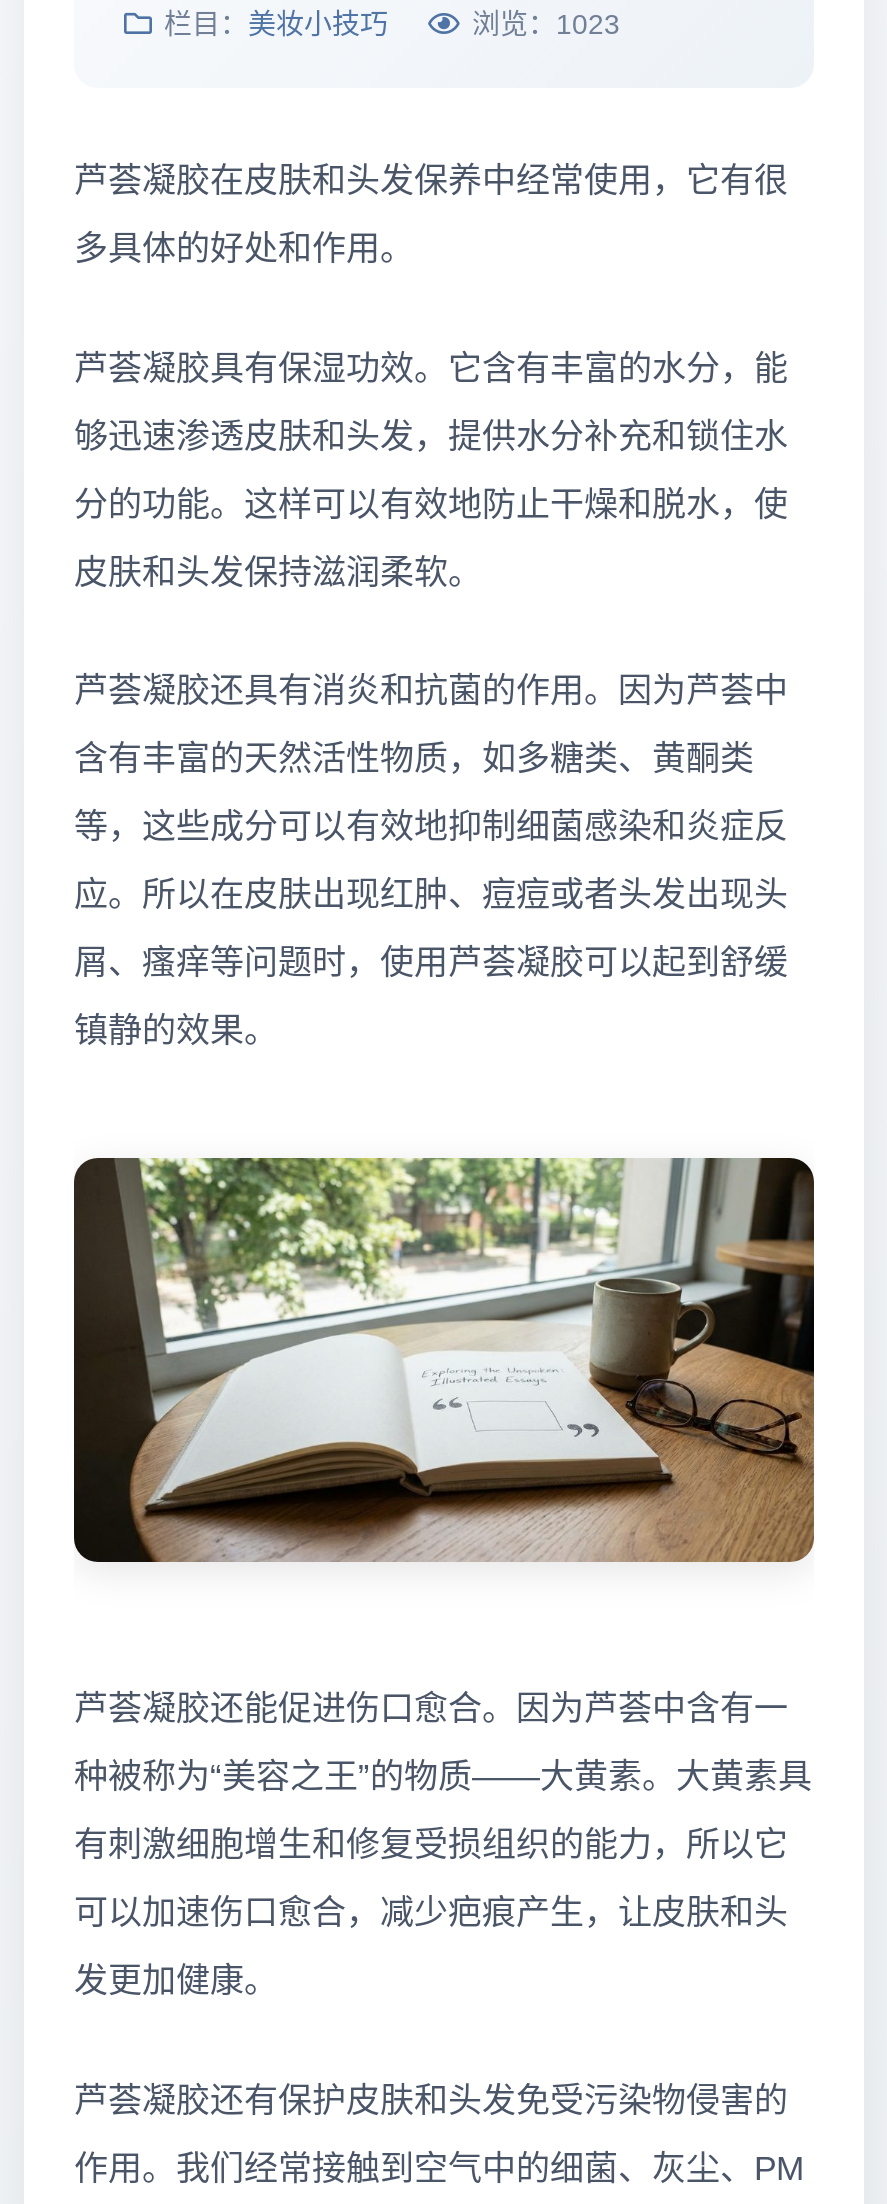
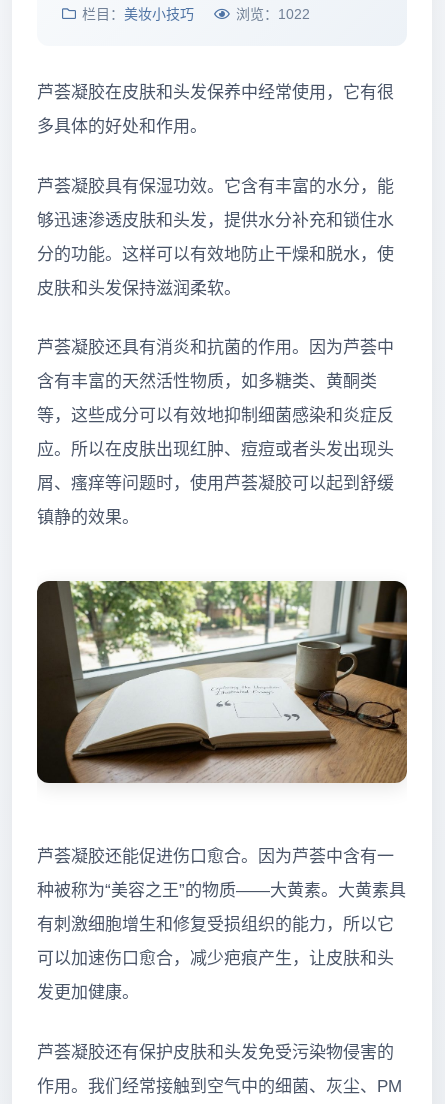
- 浏览：1023
+ 浏览：1022
